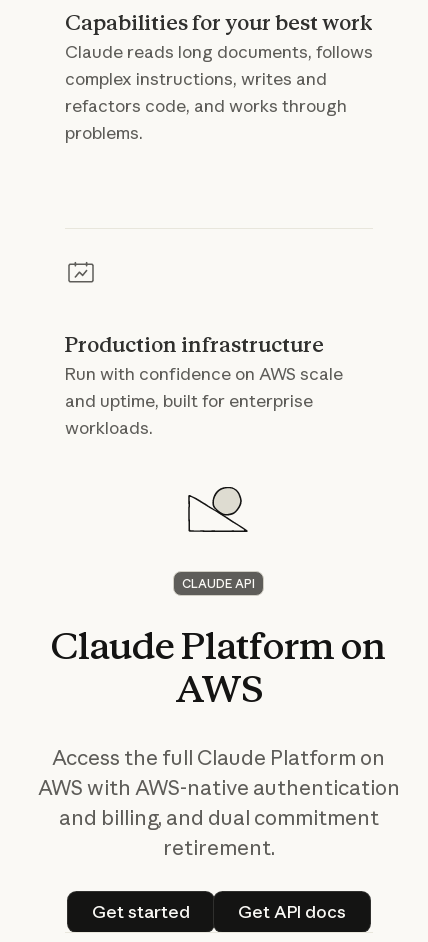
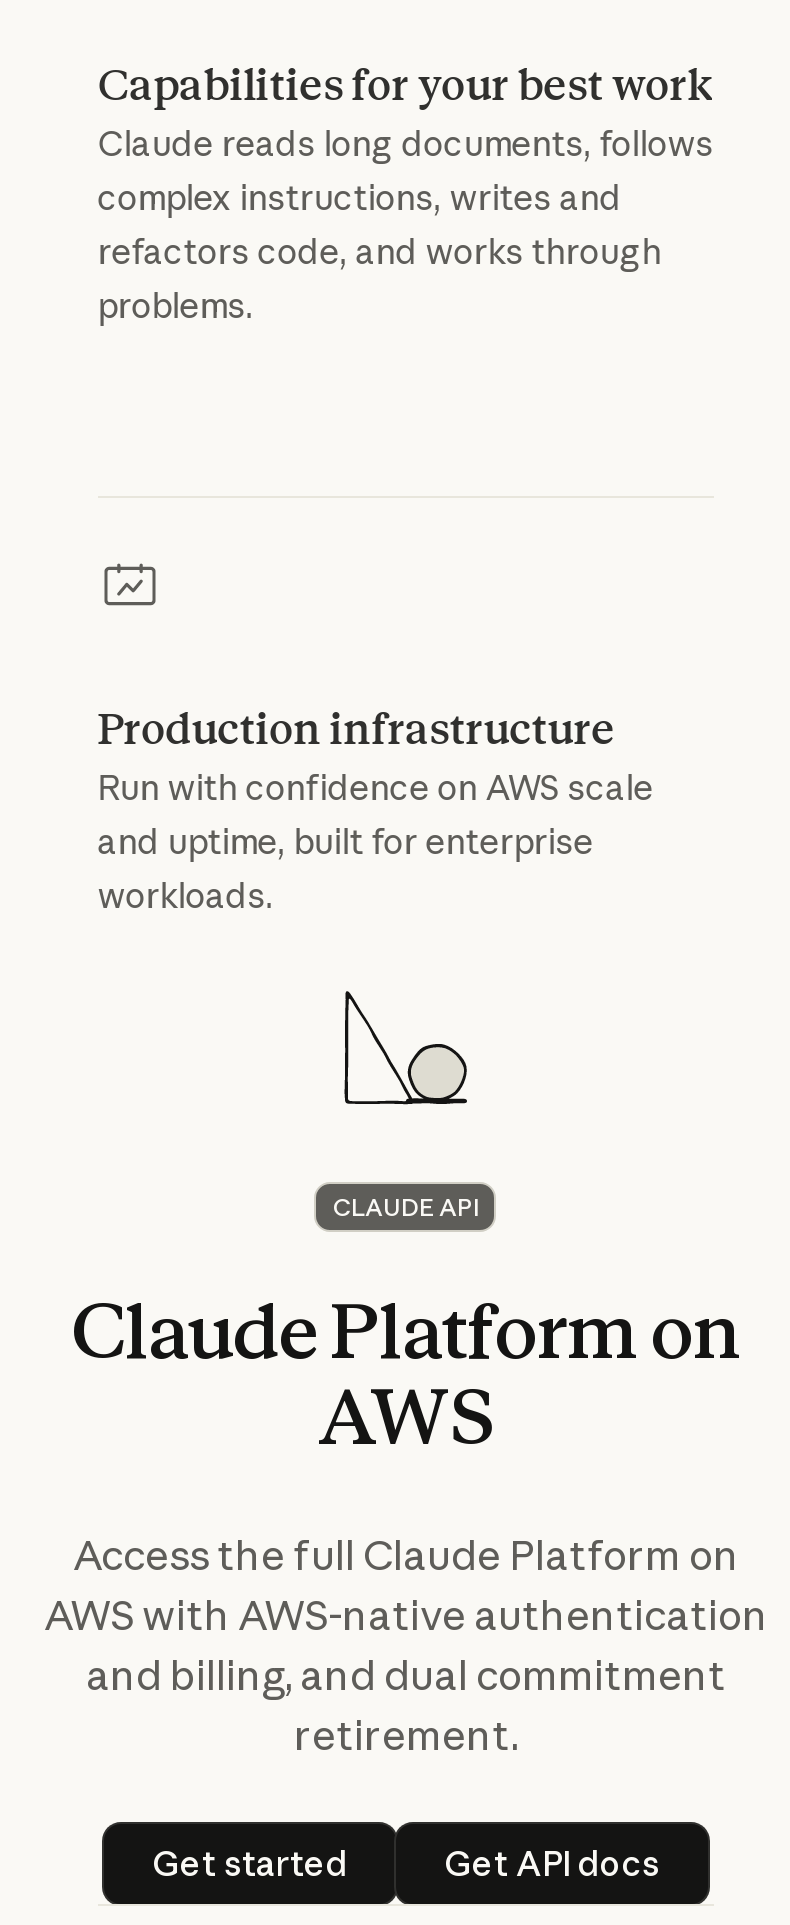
- [image]
+ [image]
